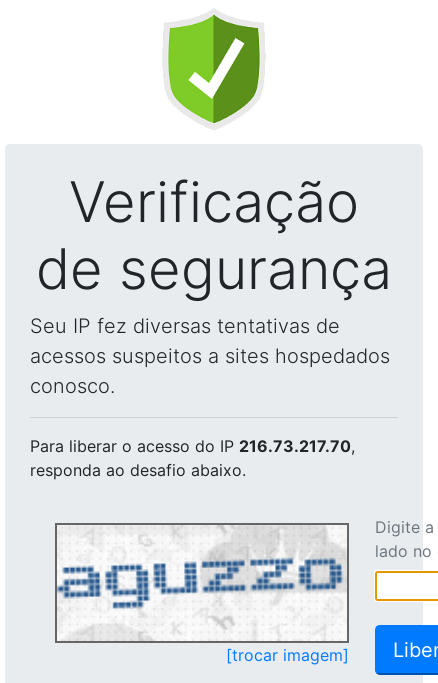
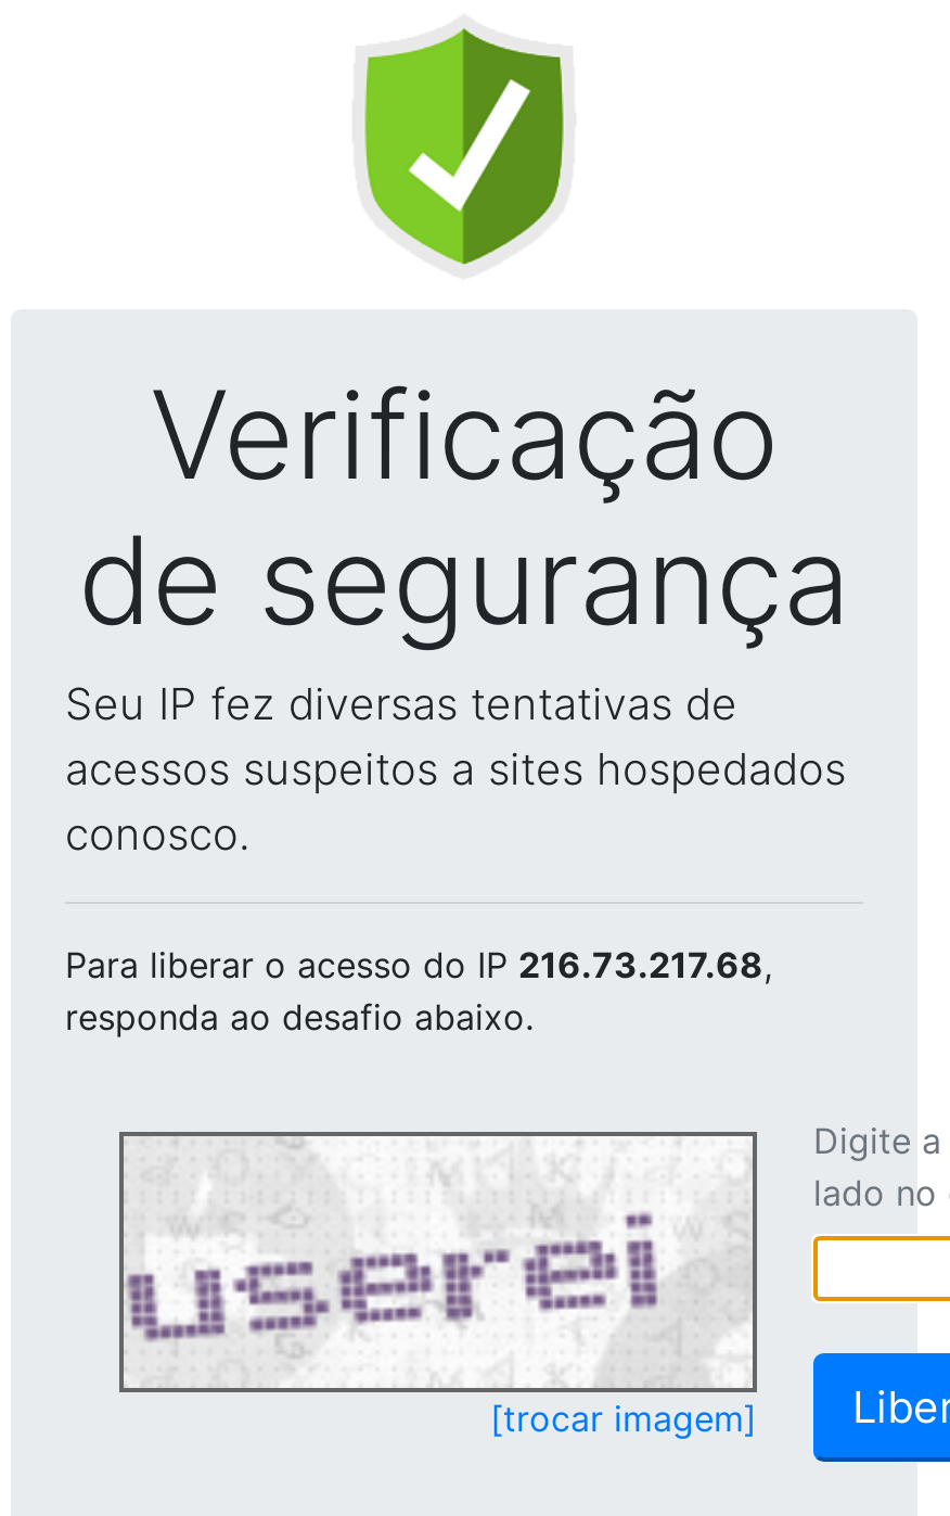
- Para liberar o acesso do IP 216.73.217.70,
+ Para liberar o acesso do IP 216.73.217.68,

- [image]
+ [image]
